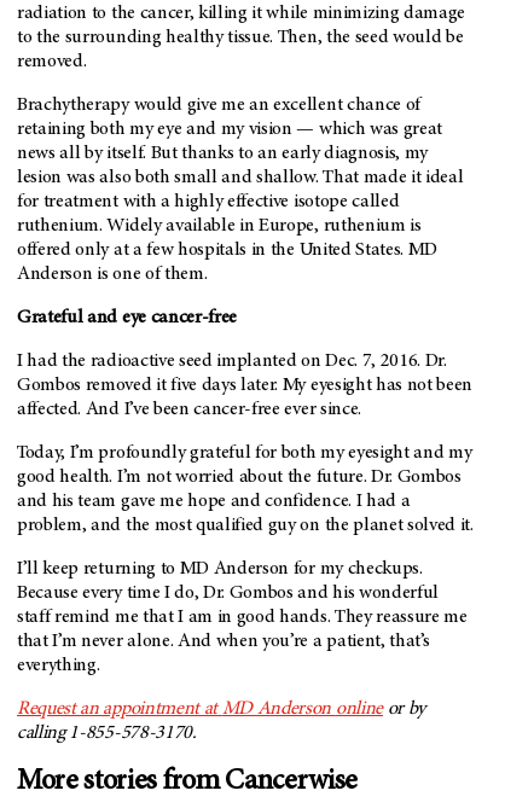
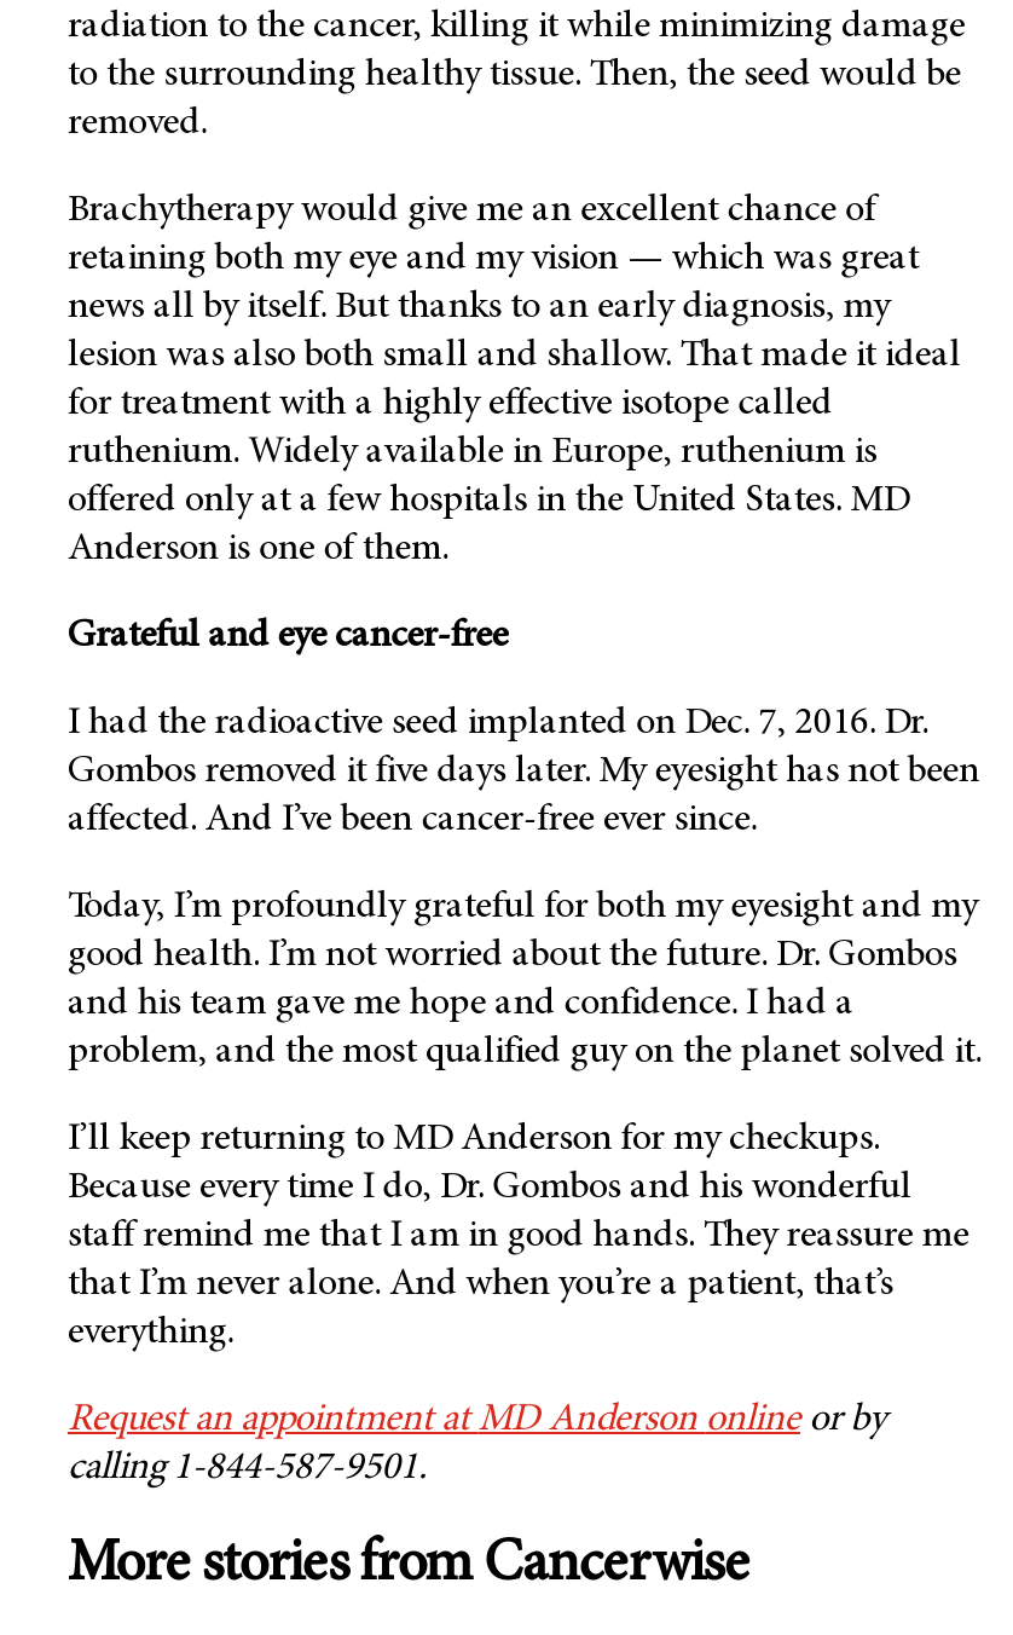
- calling 1-855-578-3170.
+ calling 1-844-587-9501.
